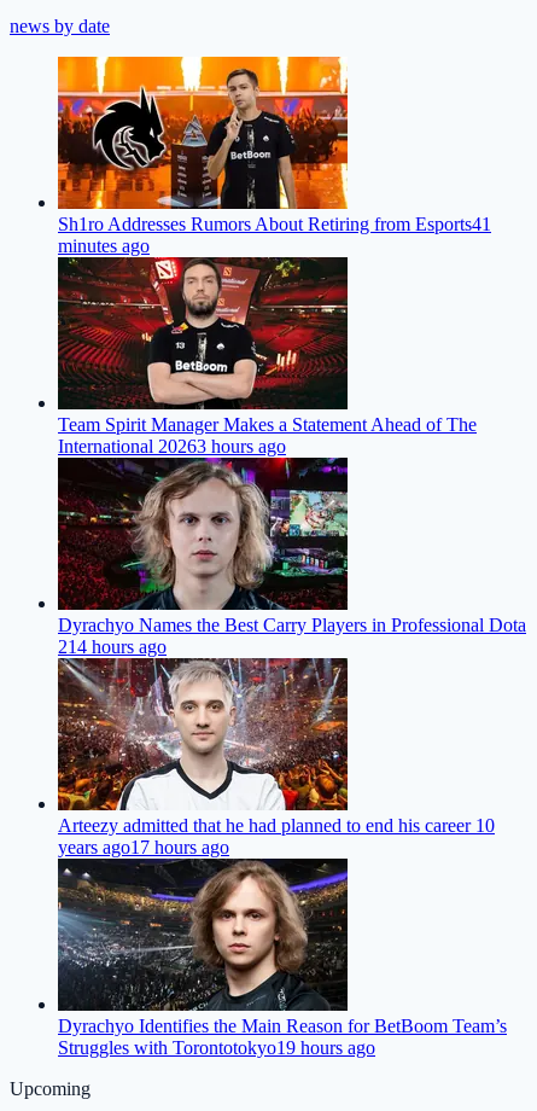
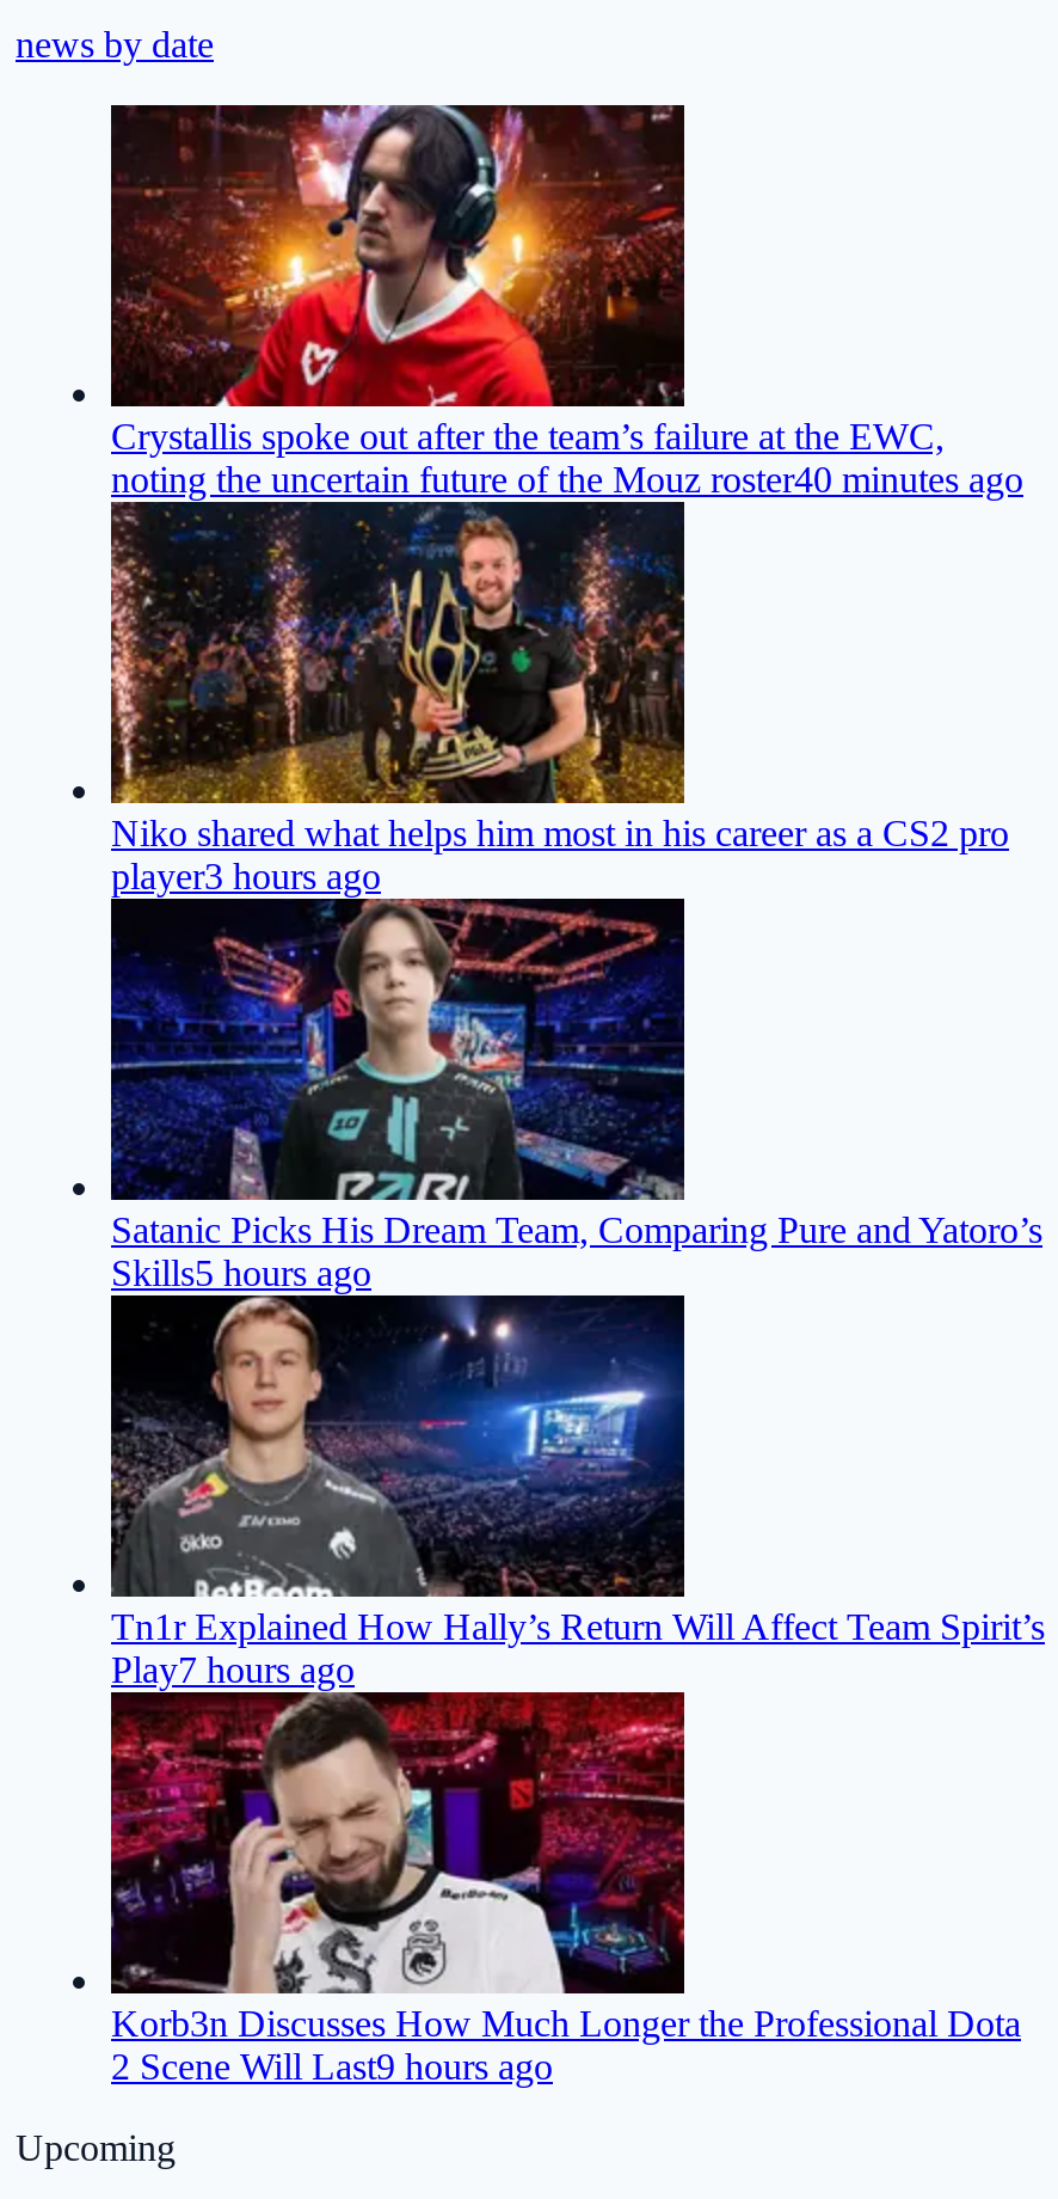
- [image]
- Sh1ro Addresses Rumors About Retiring from Esports41
- minutes ago
+ [image]
+ Crystallis spoke out after the team’s failure at the EWC,
+ noting the uncertain future of the Mouz roster40 minutes ago

- [image]
- Team Spirit Manager Makes a Statement Ahead of The
- International 20263 hours ago
+ [image]
+ Niko shared what helps him most in his career as a CS2 pro
+ player3 hours ago

- [image]
- Dyrachyo Names the Best Carry Players in Professional Dota
- 214 hours ago
+ [image]
+ Satanic Picks His Dream Team, Comparing Pure and Yatoro’s
+ Skills5 hours ago

- [image]
- Arteezy admitted that he had planned to end his career 10
- years ago17 hours ago
+ [image]
+ Tn1r Explained How Hally’s Return Will Affect Team Spirit’s
+ Play7 hours ago

- [image]
- Dyrachyo Identifies the Main Reason for BetBoom Team’s
- Struggles with Torontotokyo19 hours ago
+ [image]
+ Korb3n Discusses How Much Longer the Professional Dota
+ 2 Scene Will Last9 hours ago
